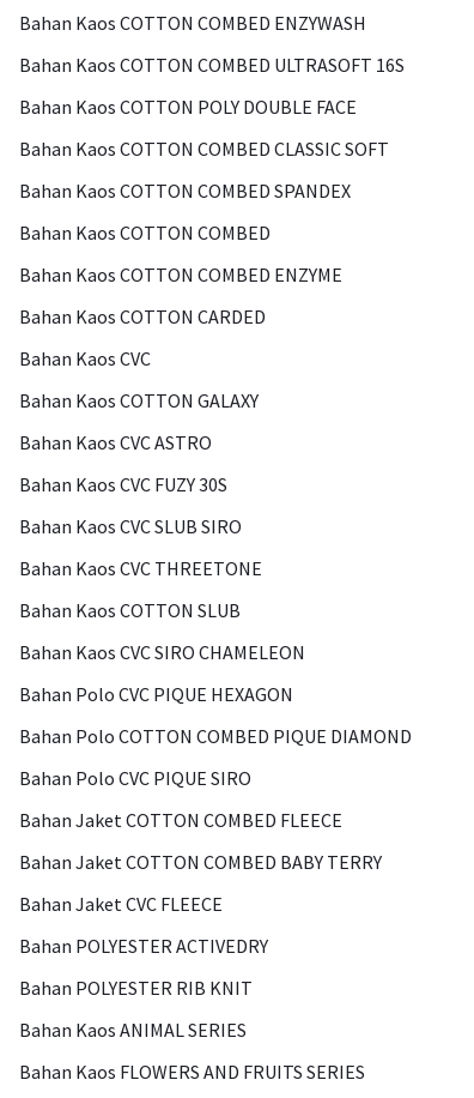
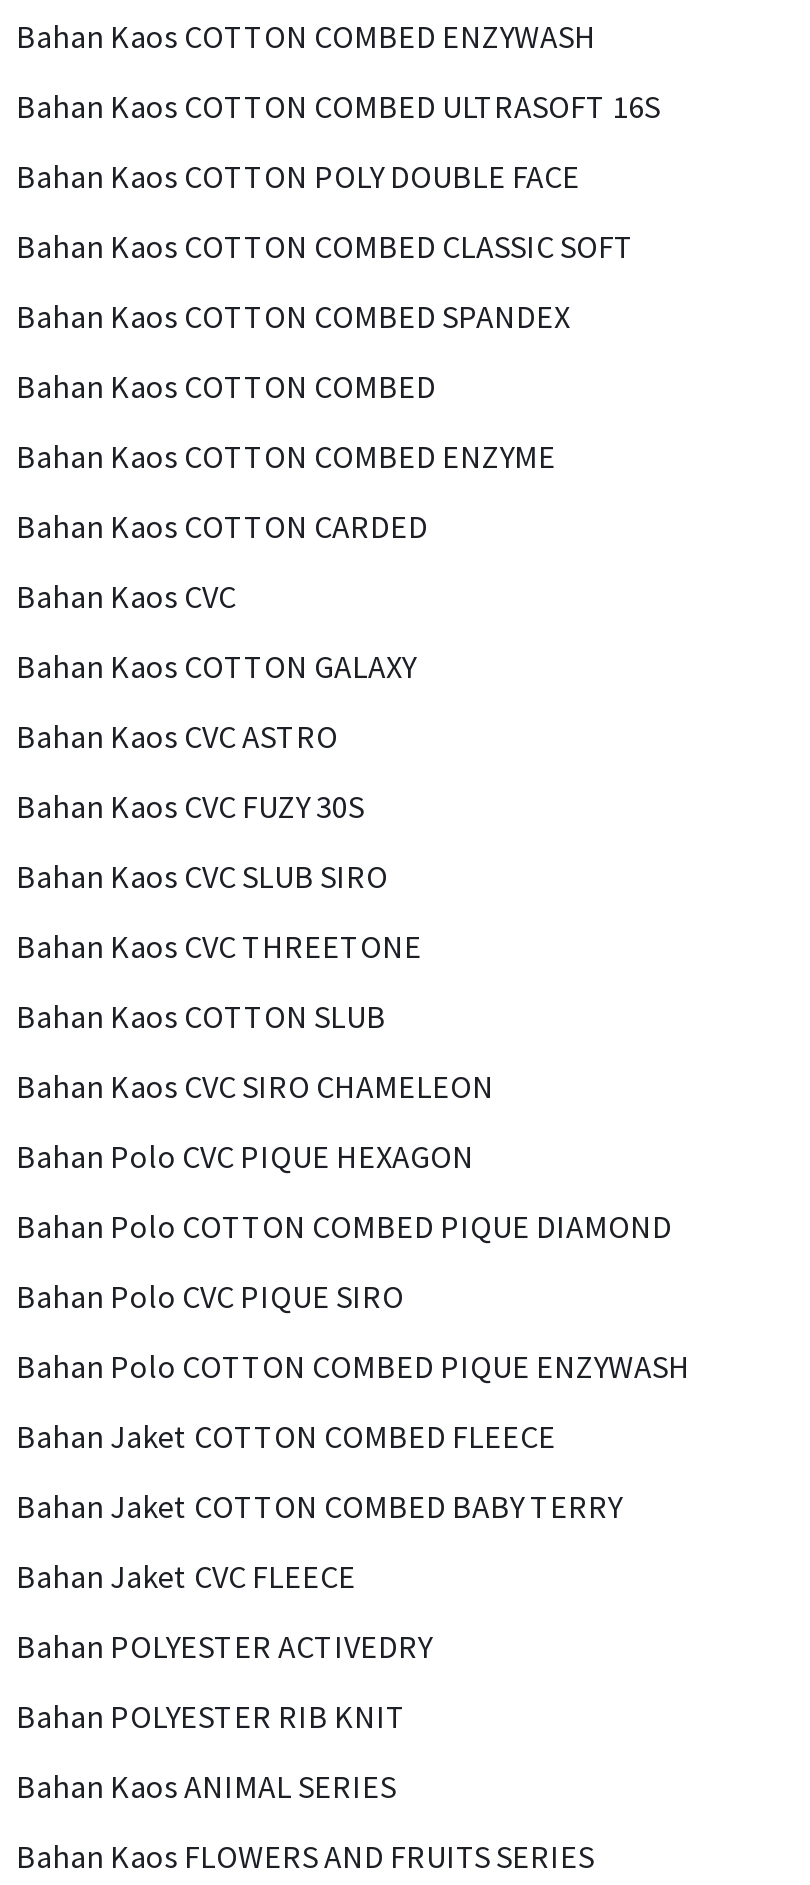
+ Bahan Polo COTTON COMBED PIQUE ENZYWASH
